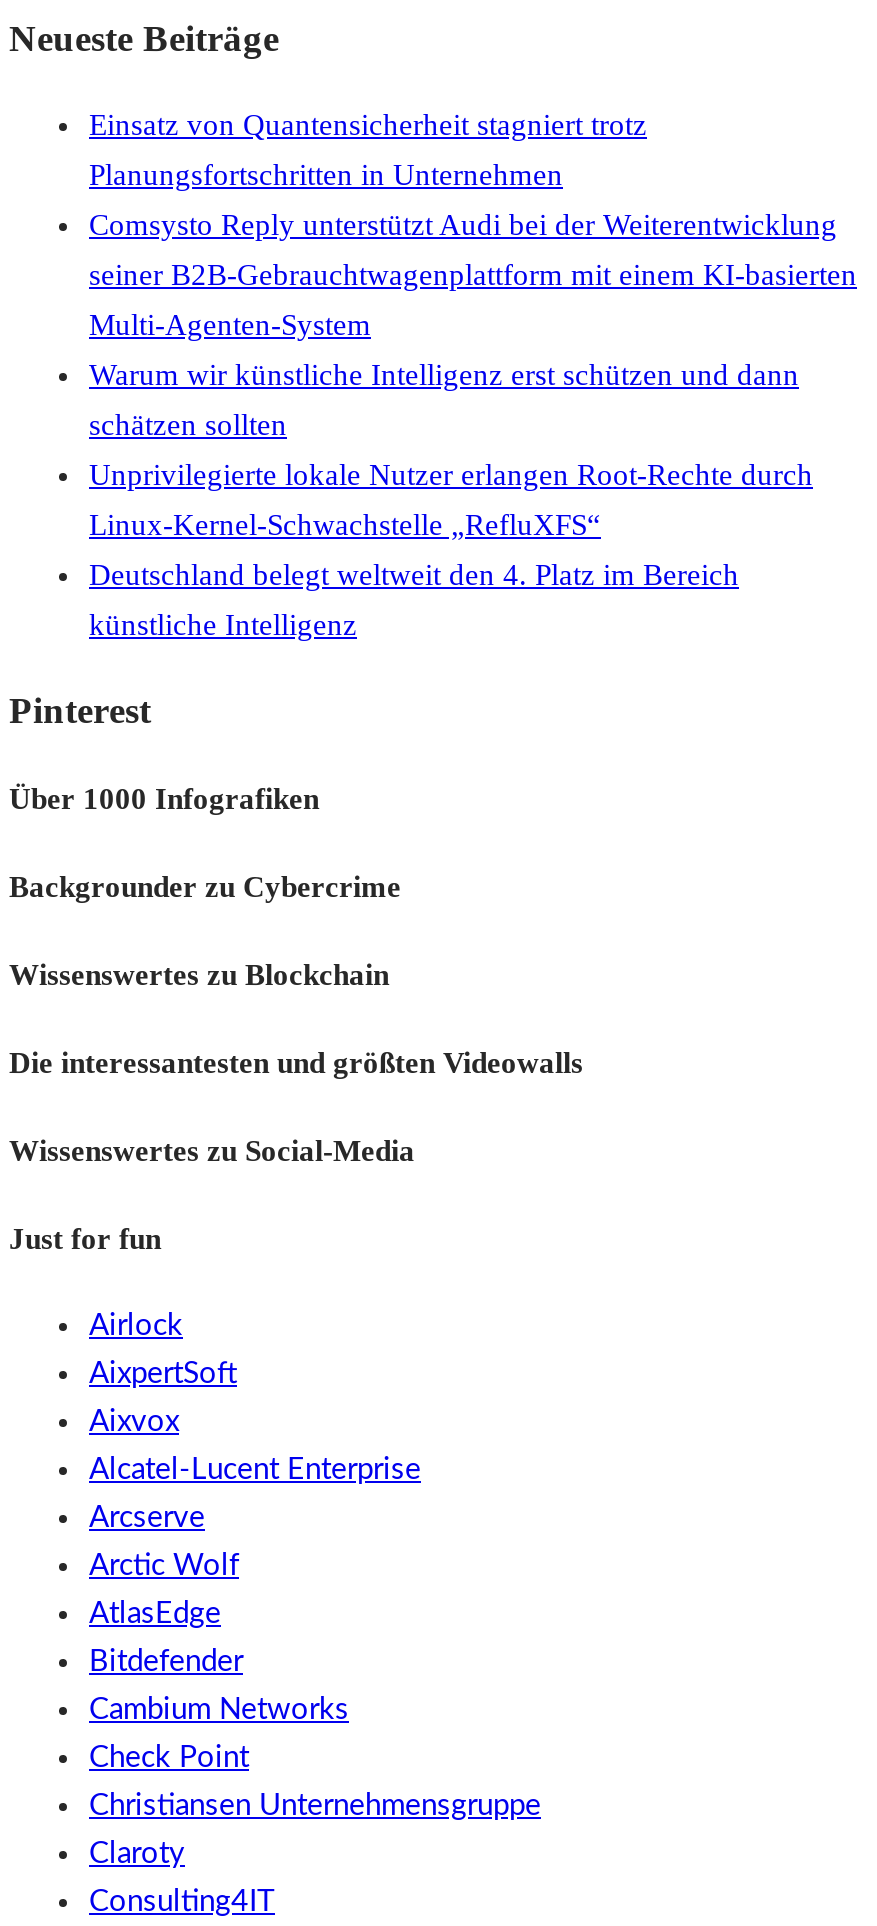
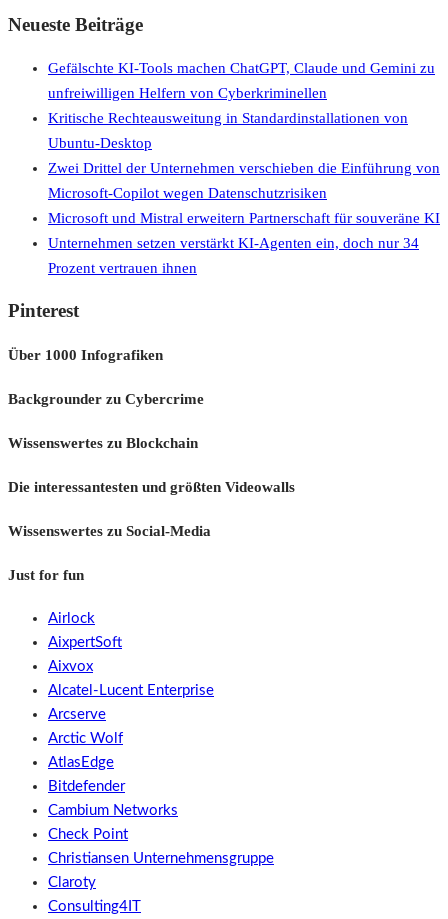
- Einsatz von Quantensicherheit stagniert trotz
- Planungsfortschritten in Unternehmen
- Comsysto Reply unterstützt Audi bei der Weiterentwicklung
- seiner B2B-Gebrauchtwagenplattform mit einem KI-basierten
- Multi-Agenten-System
- Warum wir künstliche Intelligenz erst schützen und dann
- schätzen sollten
- Unprivilegierte lokale Nutzer erlangen Root-Rechte durch
- Linux-Kernel-Schwachstelle „RefluXFS“
- Deutschland belegt weltweit den 4. Platz im Bereich
- künstliche Intelligenz
+ Gefälschte KI-Tools machen ChatGPT, Claude und Gemini zu
+ unfreiwilligen Helfern von Cyberkriminellen
+ Kritische Rechteausweitung in Standardinstallationen von
+ Ubuntu-Desktop
+ Zwei Drittel der Unternehmen verschieben die Einführung von
+ Microsoft-Copilot wegen Datenschutzrisiken
+ Microsoft und Mistral erweitern Partnerschaft für souveräne KI
+ Unternehmen setzen verstärkt KI-Agenten ein, doch nur 34
+ Prozent vertrauen ihnen
